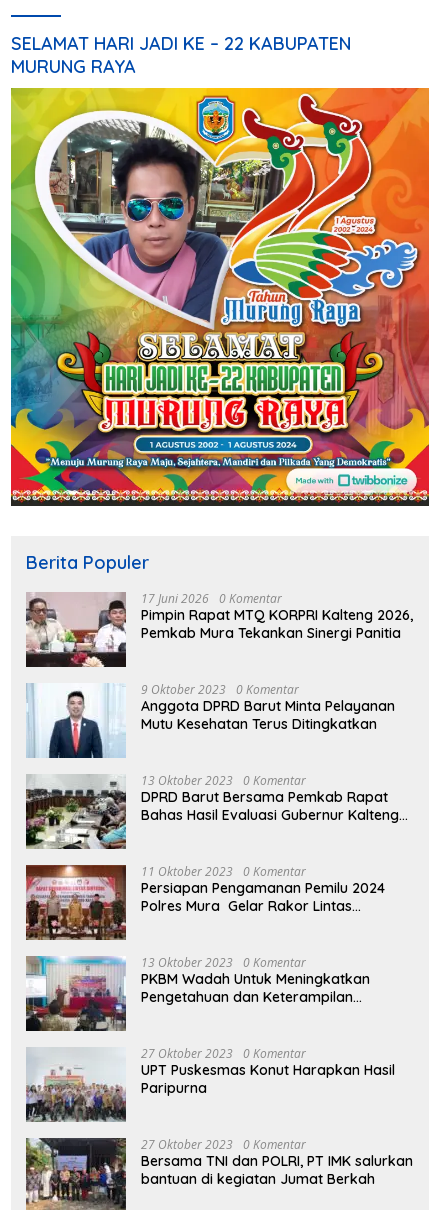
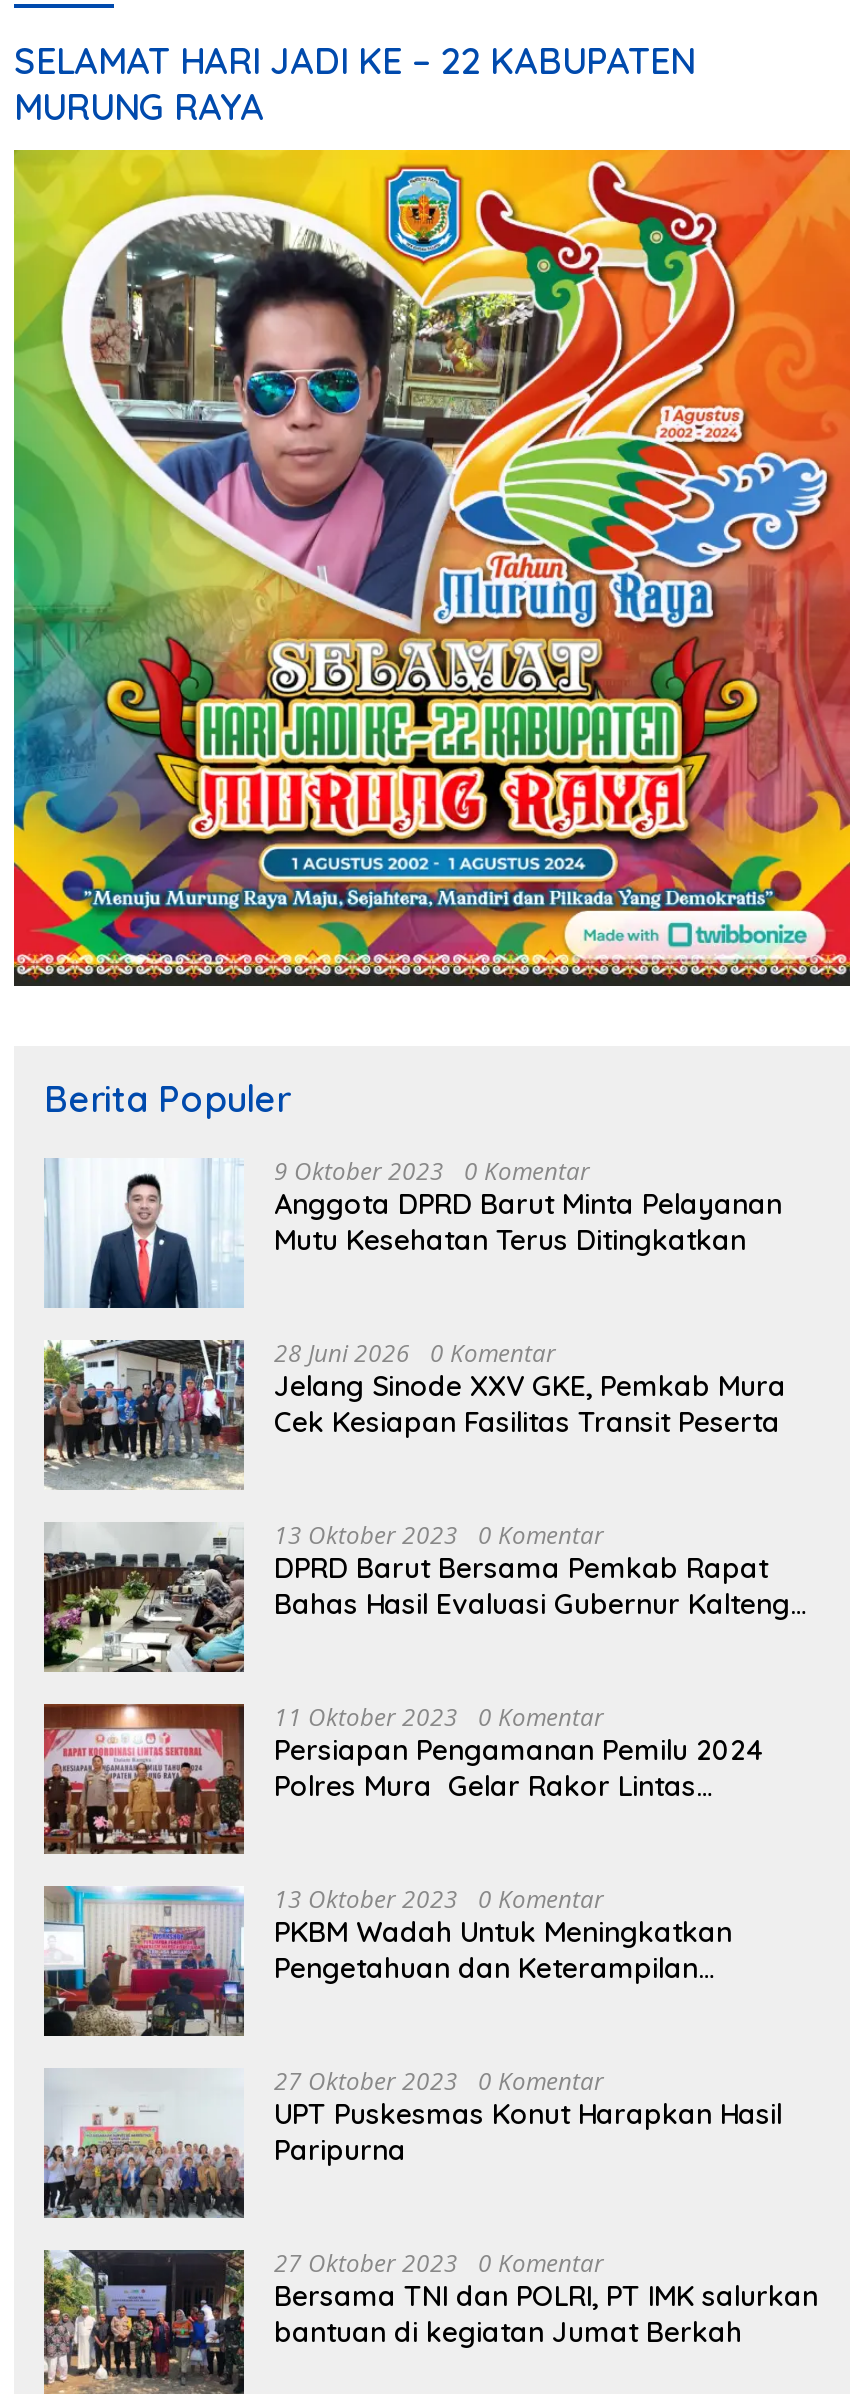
- [image]
- 17 Juni 2026 0 Komentar
- Pimpin Rapat MTQ KORPRI Kalteng 2026,
- Pemkab Mura Tekankan Sinergi Panitia

moved up: [image] | 9 Oktober 2023 0 Komentar | Anggota DPRD Barut Minta Pelayanan | Mutu Kesehatan Terus Ditingkatkan

+ [image]
+ 28 Juni 2026 0 Komentar
+ Jelang Sinode XXV GKE, Pemkab Mura
+ Cek Kesiapan Fasilitas Transit Peserta
